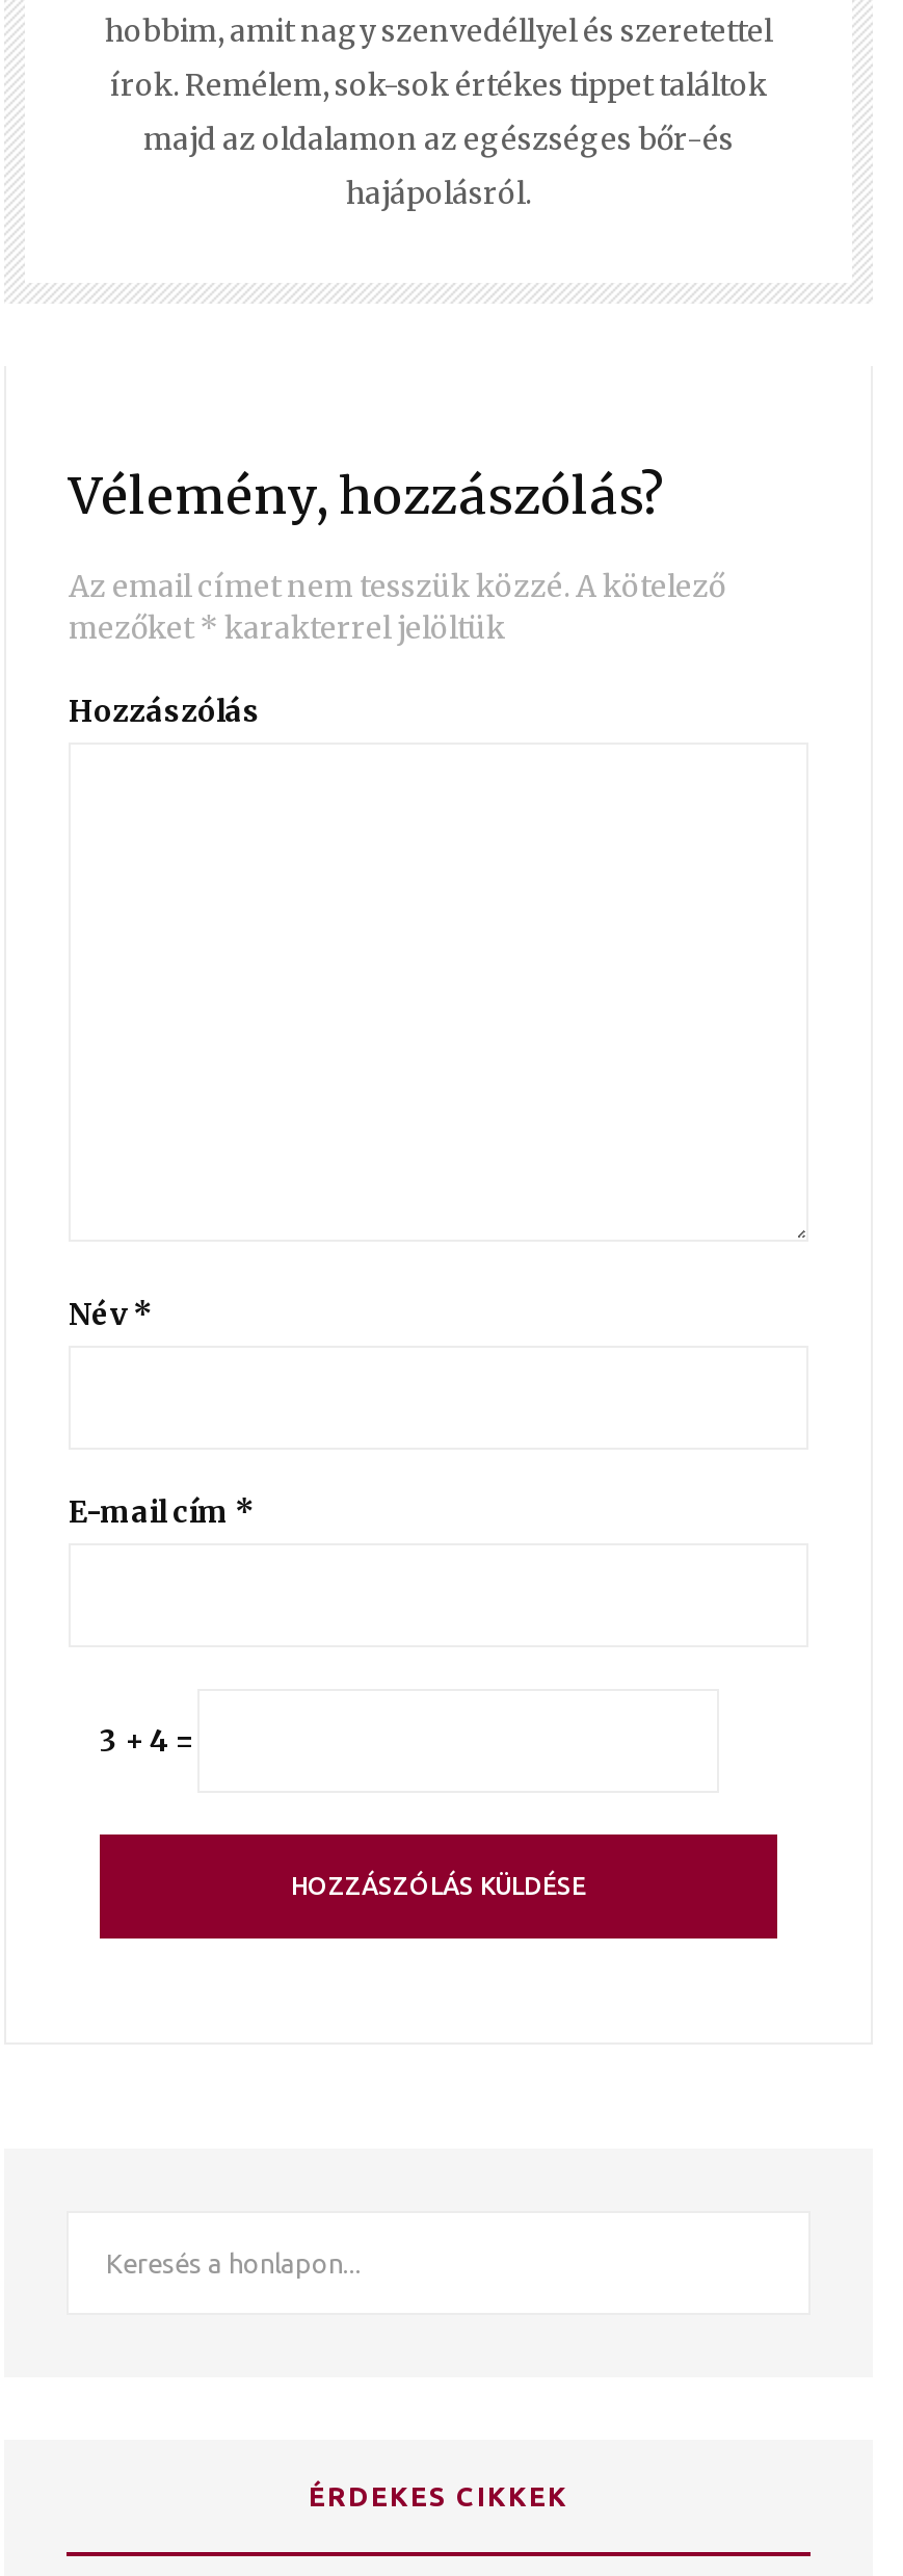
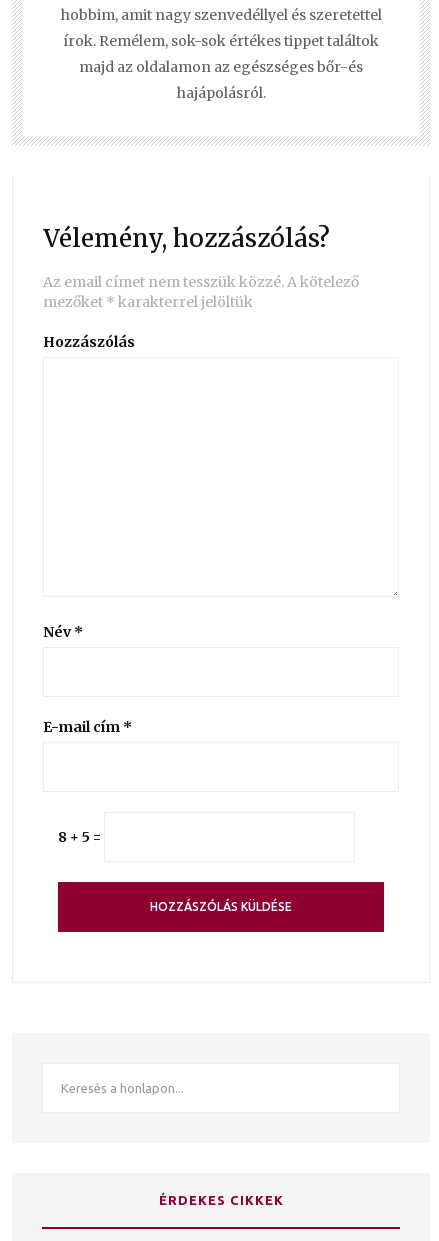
- 3 + 4 =
+ 8 + 5 =
